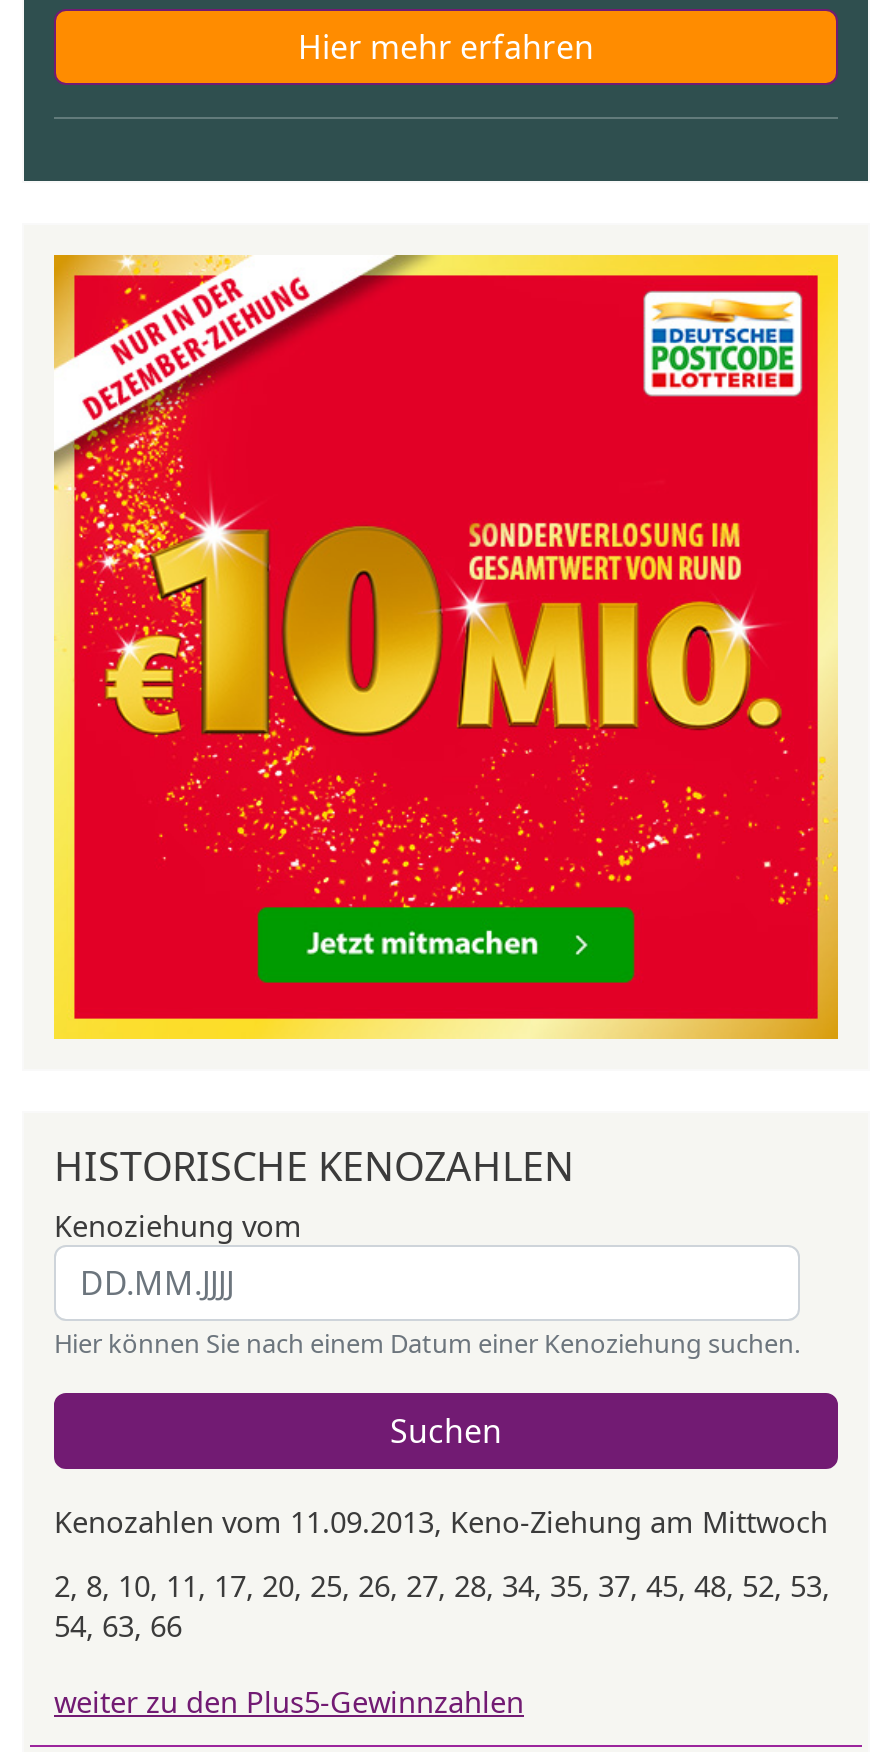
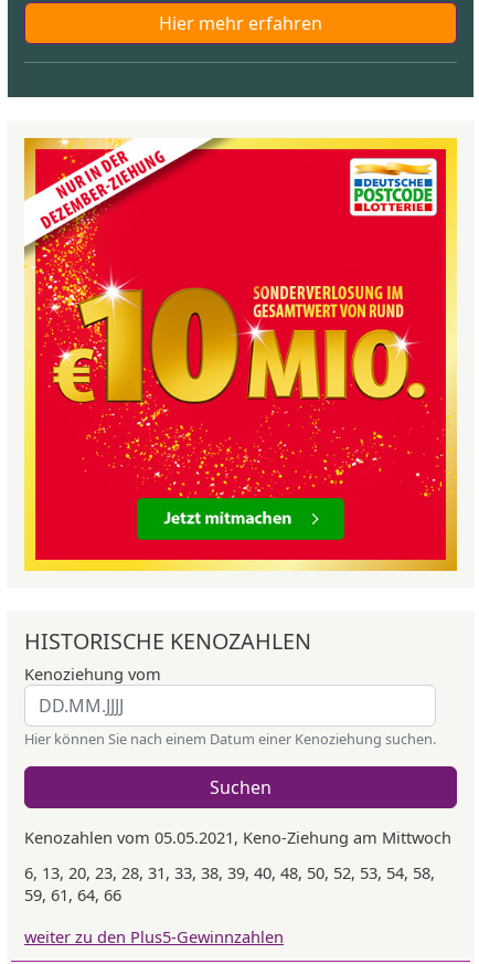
- Kenozahlen vom 11.09.2013, Keno-Ziehung am Mittwoch
+ Kenozahlen vom 05.05.2021, Keno-Ziehung am Mittwoch

- 2, 8, 10, 11, 17, 20, 25, 26, 27, 28, 34, 35, 37, 45, 48, 52, 53,
- 54, 63, 66
+ 6, 13, 20, 23, 28, 31, 33, 38, 39, 40, 48, 50, 52, 53, 54, 58,
+ 59, 61, 64, 66
